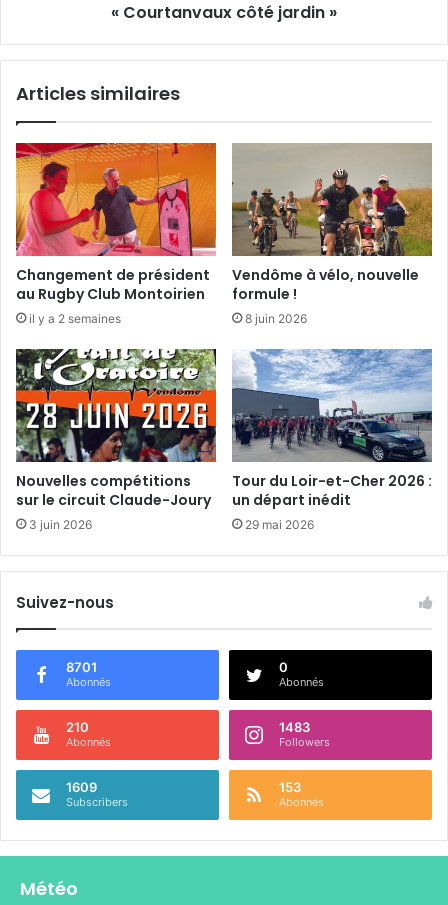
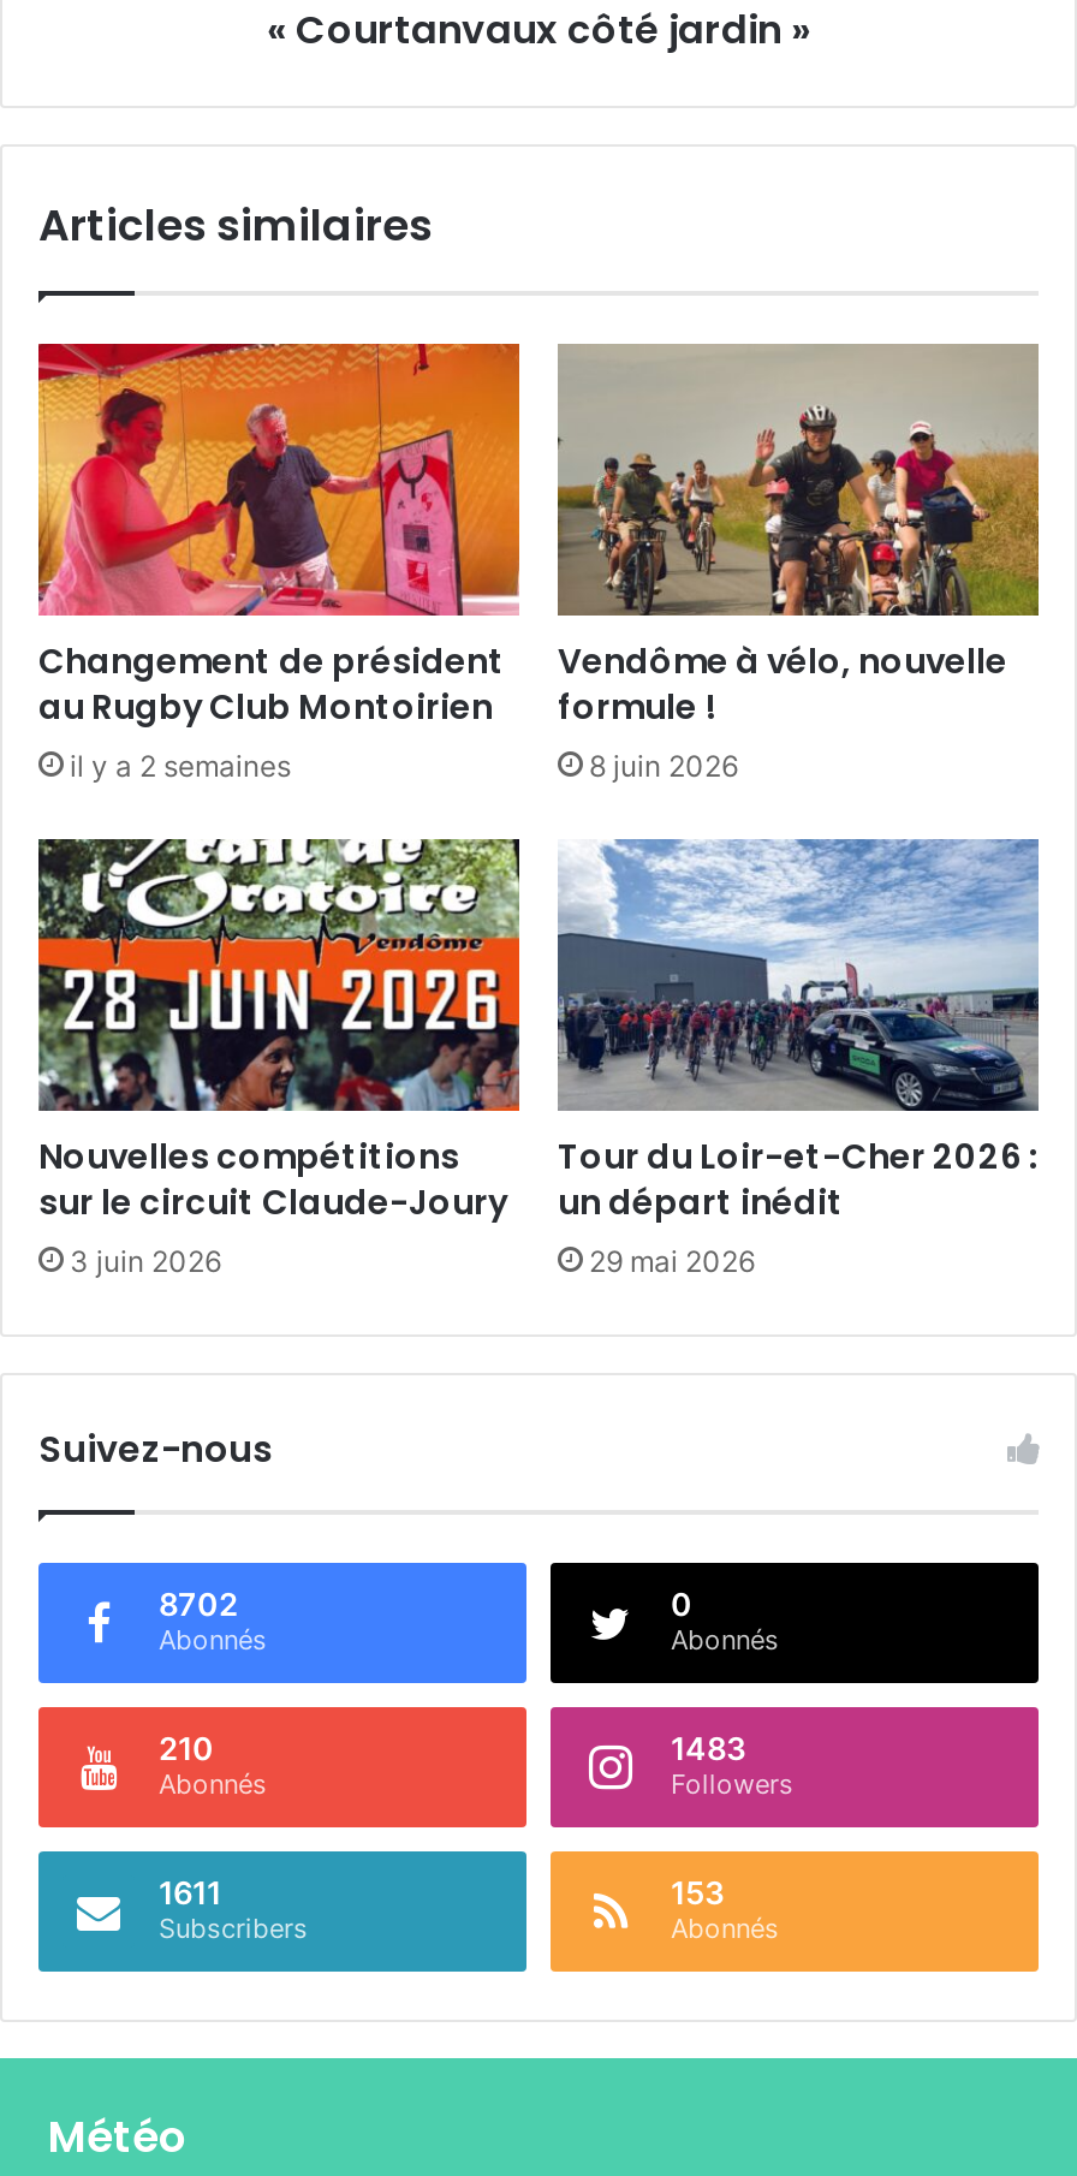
- 8701
+ 8702

- 1609
+ 1611
